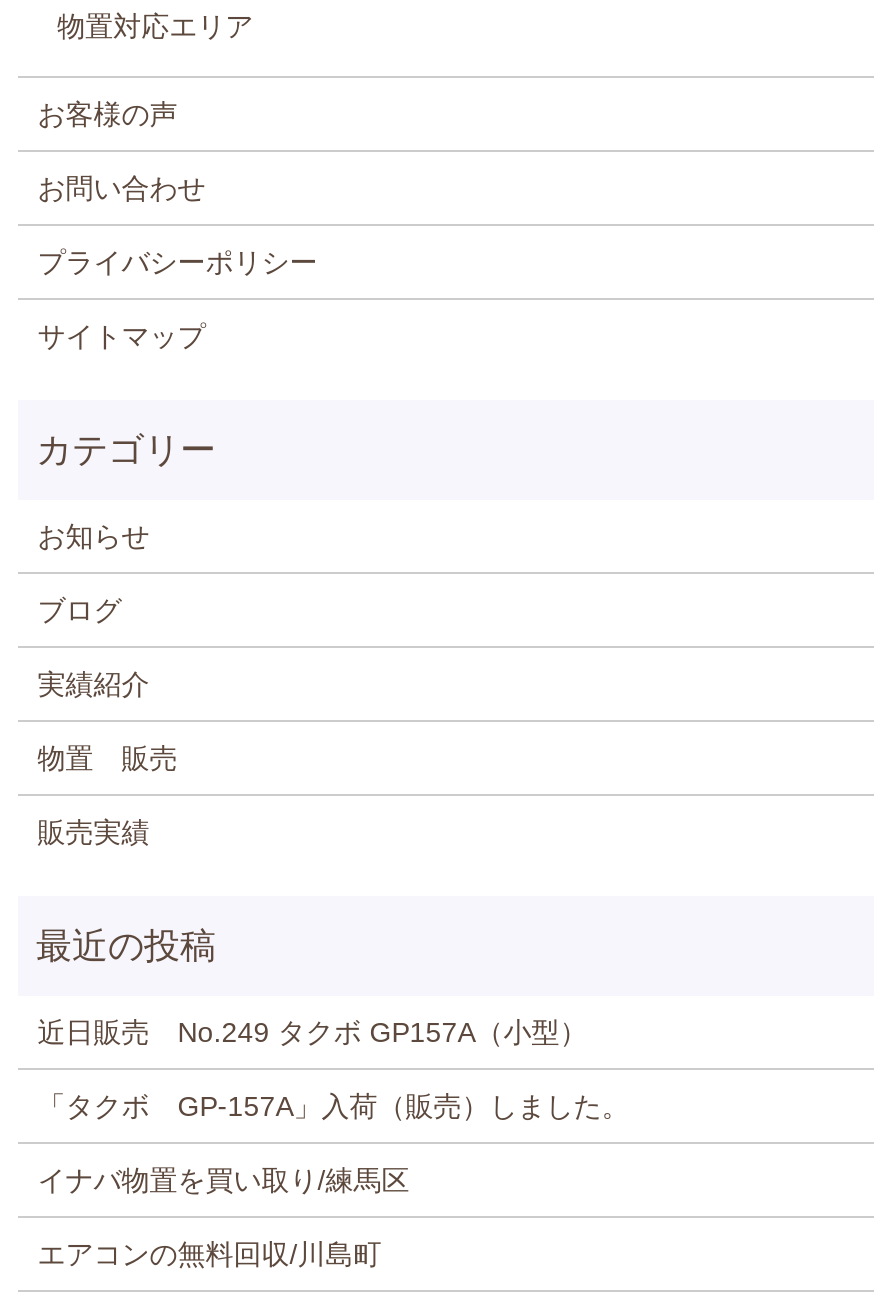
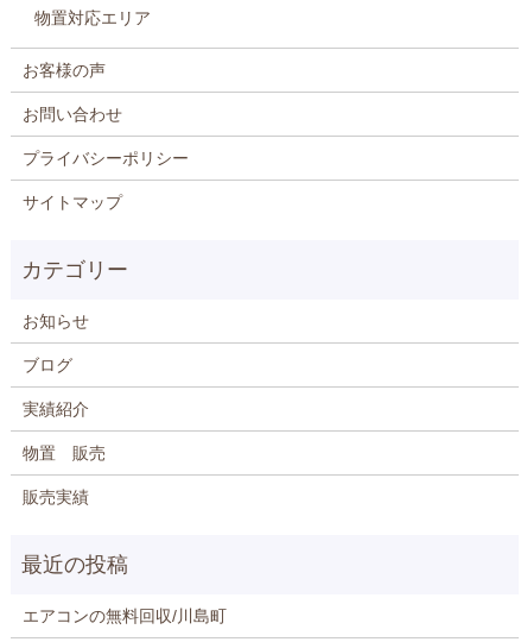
- 近日販売 No.249 タクボ GP157A（小型）
- 「タクボ GP-157A」入荷（販売）しました。
- イナバ物置を買い取り/練馬区
